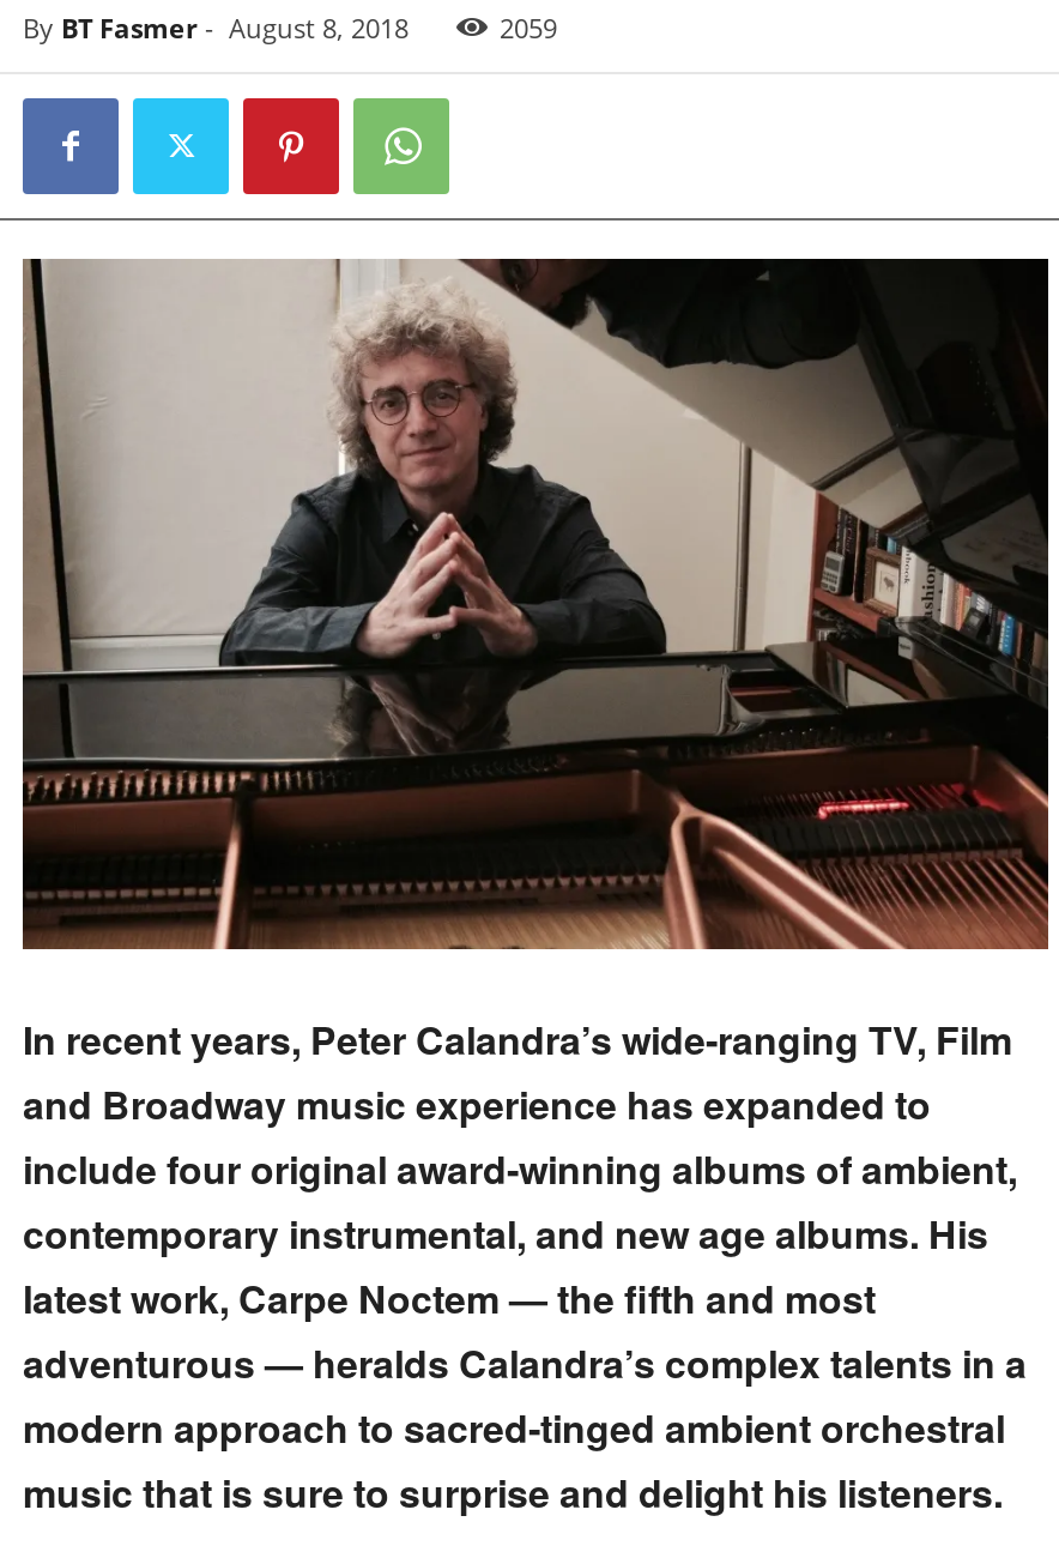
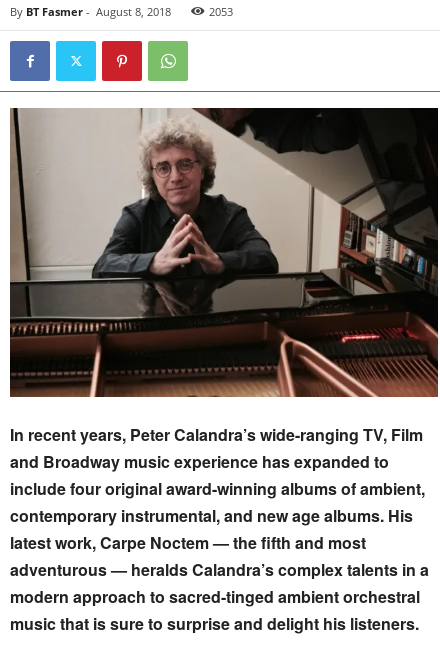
- 2059
+ 2053
